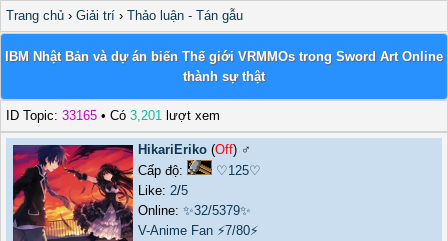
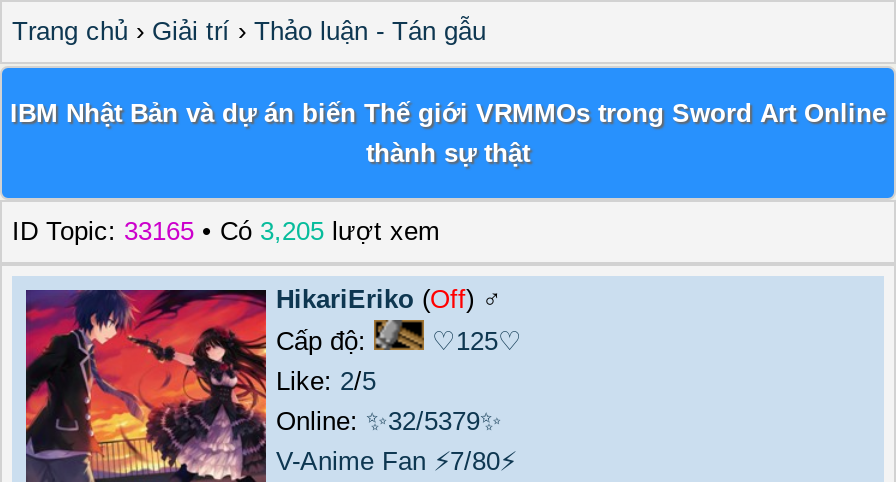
- ID Topic: 33165 • Có 3,201 lượt xem
+ ID Topic: 33165 • Có 3,205 lượt xem
